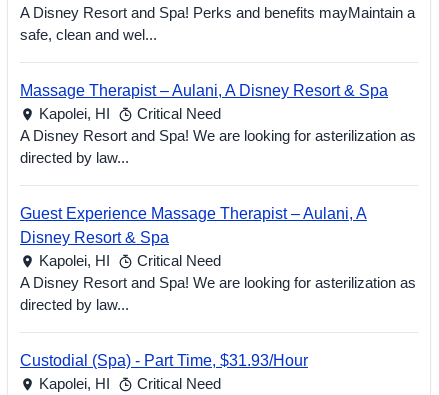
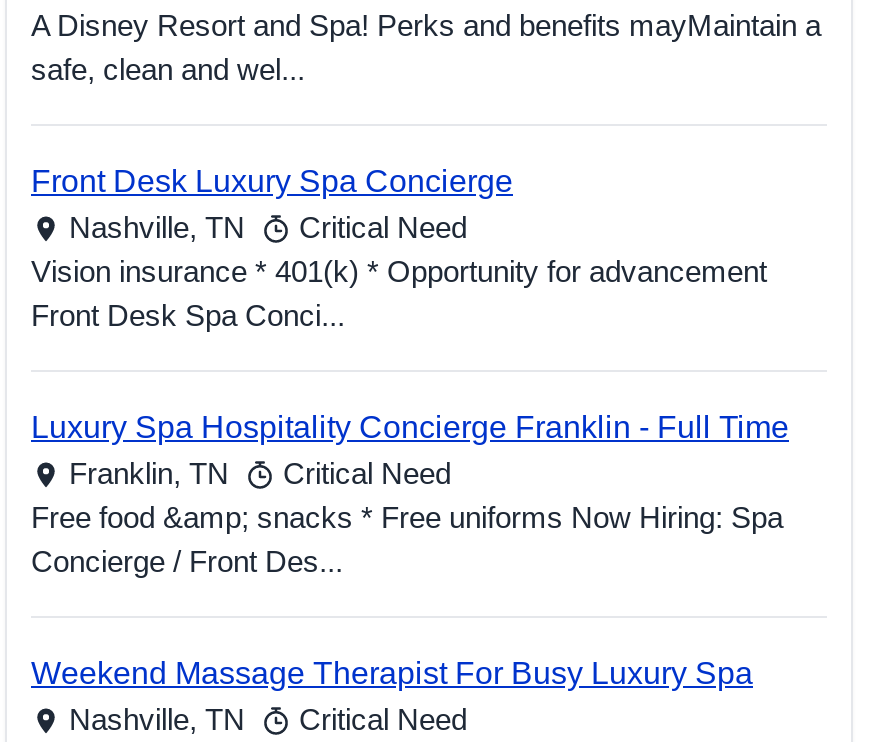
- Massage Therapist – Aulani, A Disney Resort & Spa
- Kapolei, HI
+ Front Desk Luxury Spa Concierge
+ Nashville, TN

- A Disney Resort and Spa! We are looking for asterilization as
- directed by law...
+ Vision insurance * 401(k) * Opportunity for advancement
+ Front Desk Spa Conci...

- Guest Experience Massage Therapist – Aulani, A
- Disney Resort & Spa
- Kapolei, HI
+ Luxury Spa Hospitality Concierge Franklin - Full Time
+ Franklin, TN

- A Disney Resort and Spa! We are looking for asterilization as
- directed by law...
+ Free food &amp; snacks * Free uniforms Now Hiring: Spa
+ Concierge / Front Des...

- Custodial (Spa) - Part Time, $31.93/Hour
- Kapolei, HI
+ Weekend Massage Therapist For Busy Luxury Spa
+ Nashville, TN
